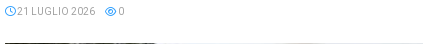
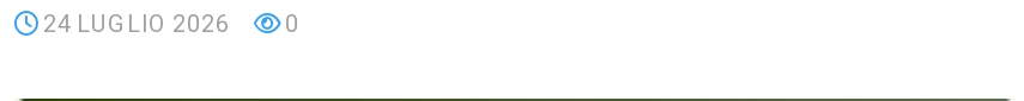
- 21 LUGLIO 2026 0
+ 24 LUGLIO 2026 0
